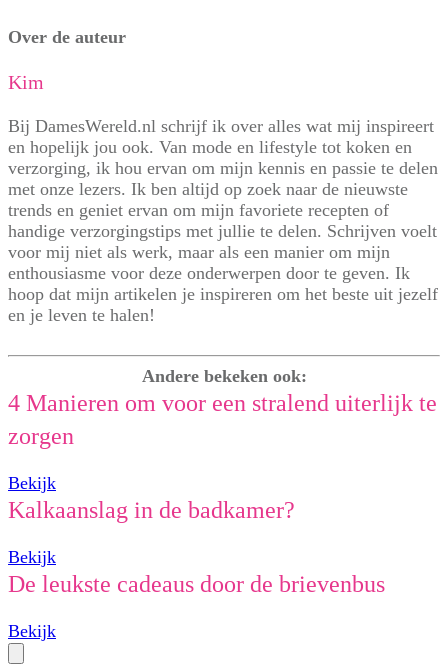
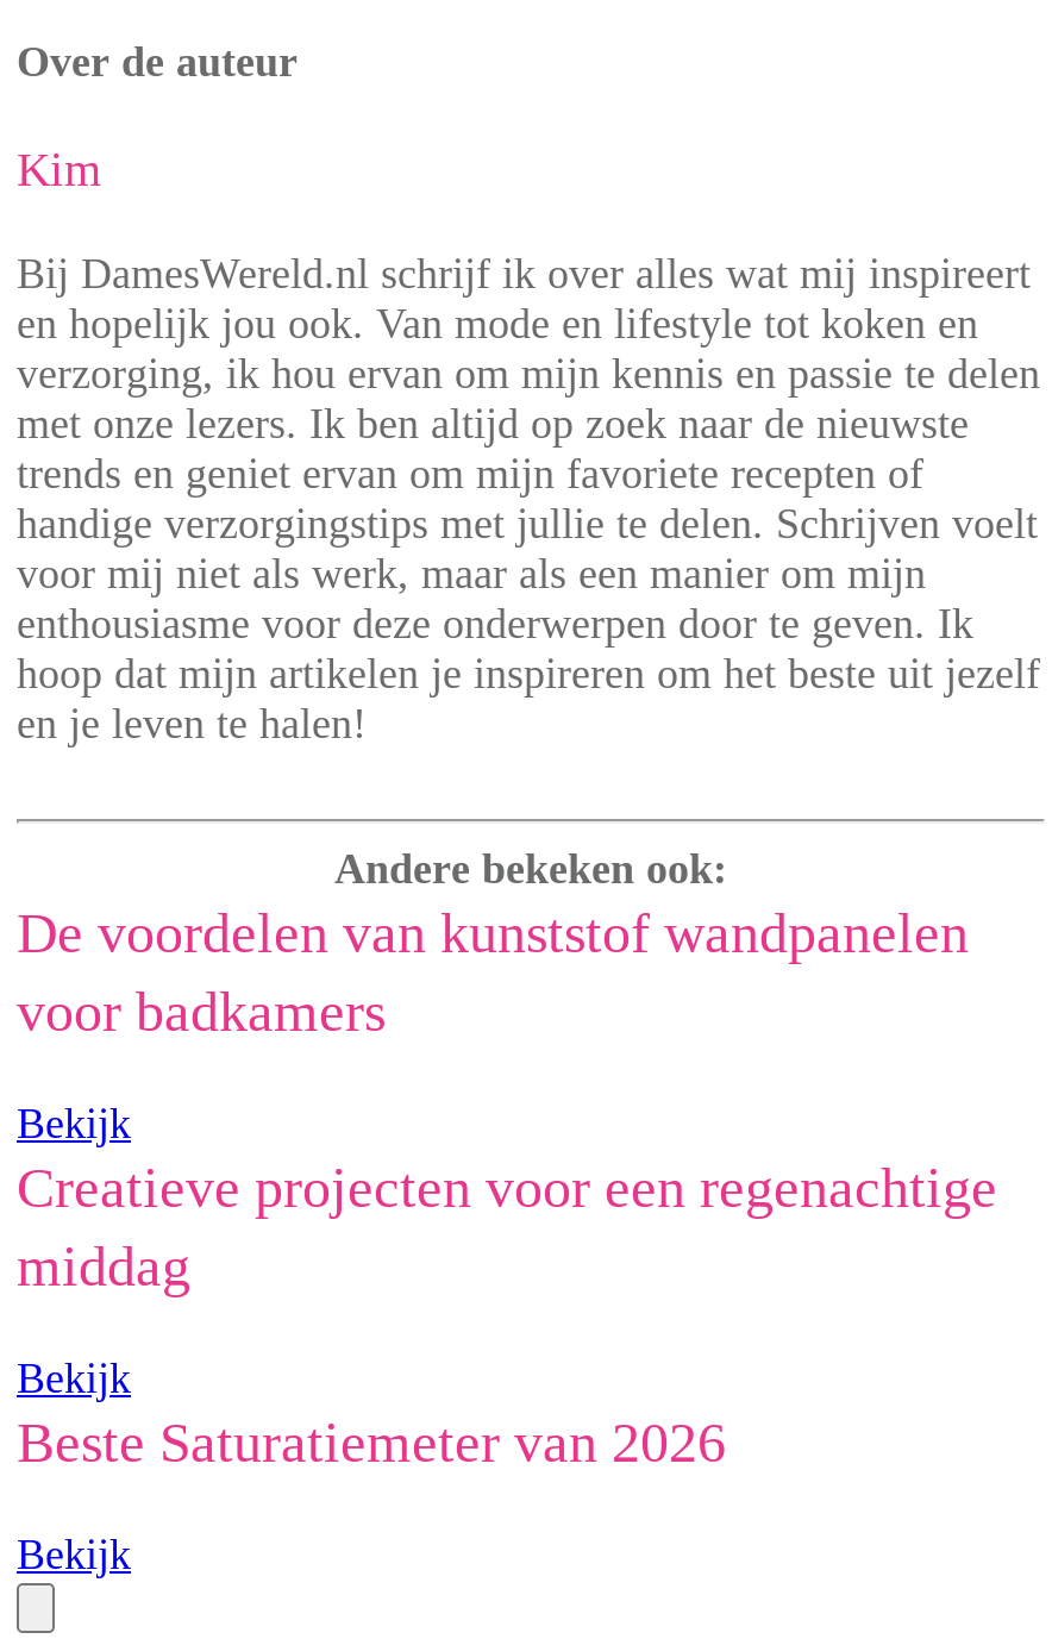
- 4 Manieren om voor een stralend uiterlijk te
- zorgen
+ De voordelen van kunststof wandpanelen
+ voor badkamers

- Kalkaanslag in de badkamer?
+ Creatieve projecten voor een regenachtige
+ middag

- De leukste cadeaus door de brievenbus
+ Beste Saturatiemeter van 2026
